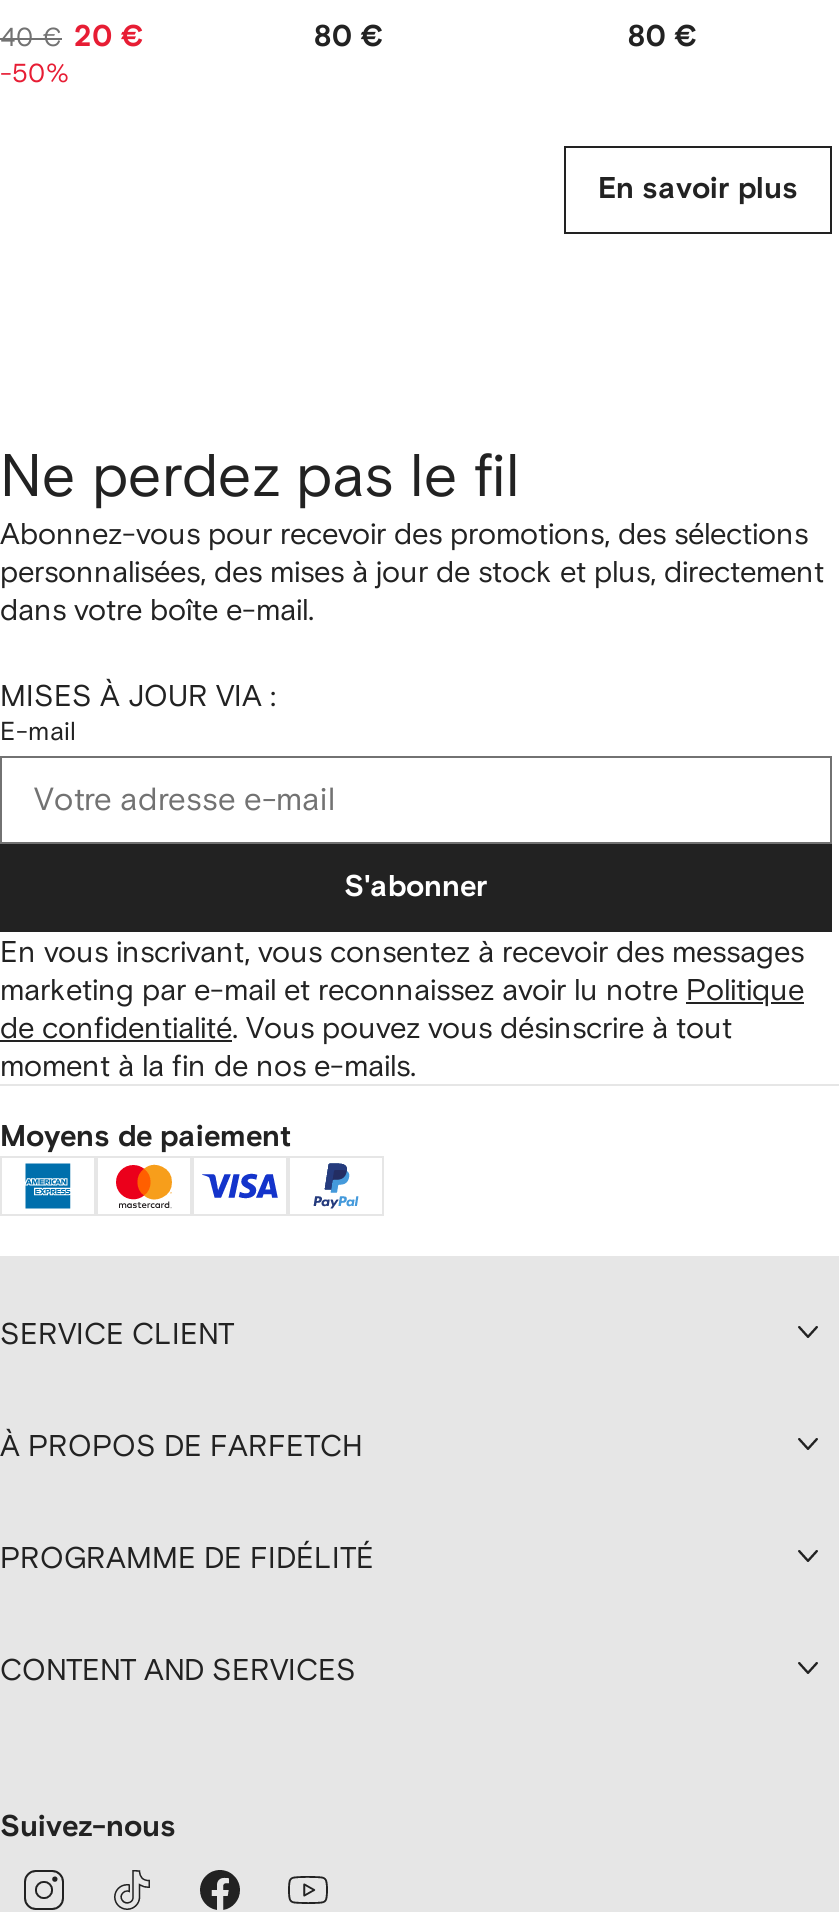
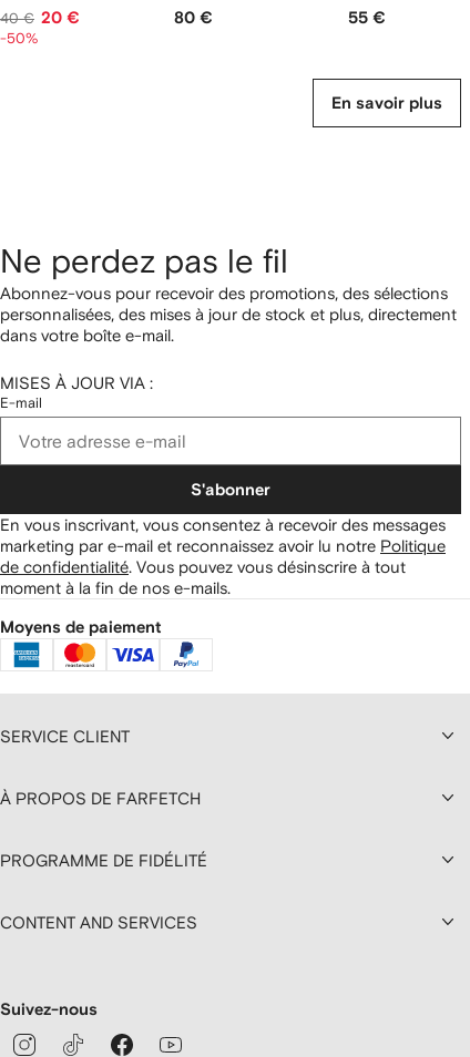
- 80 €
+ 55 €
